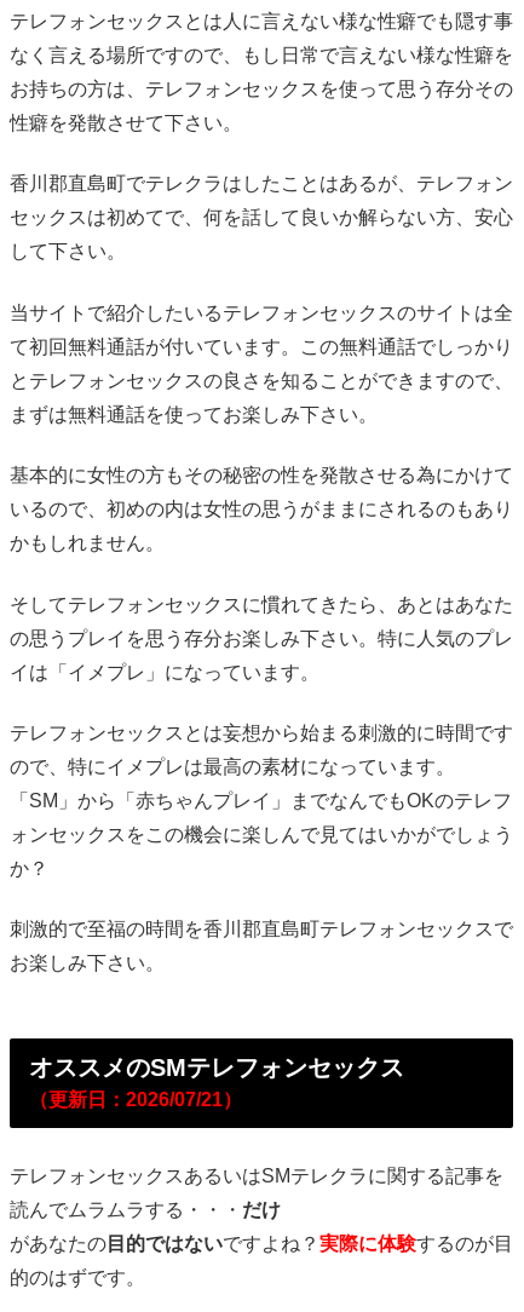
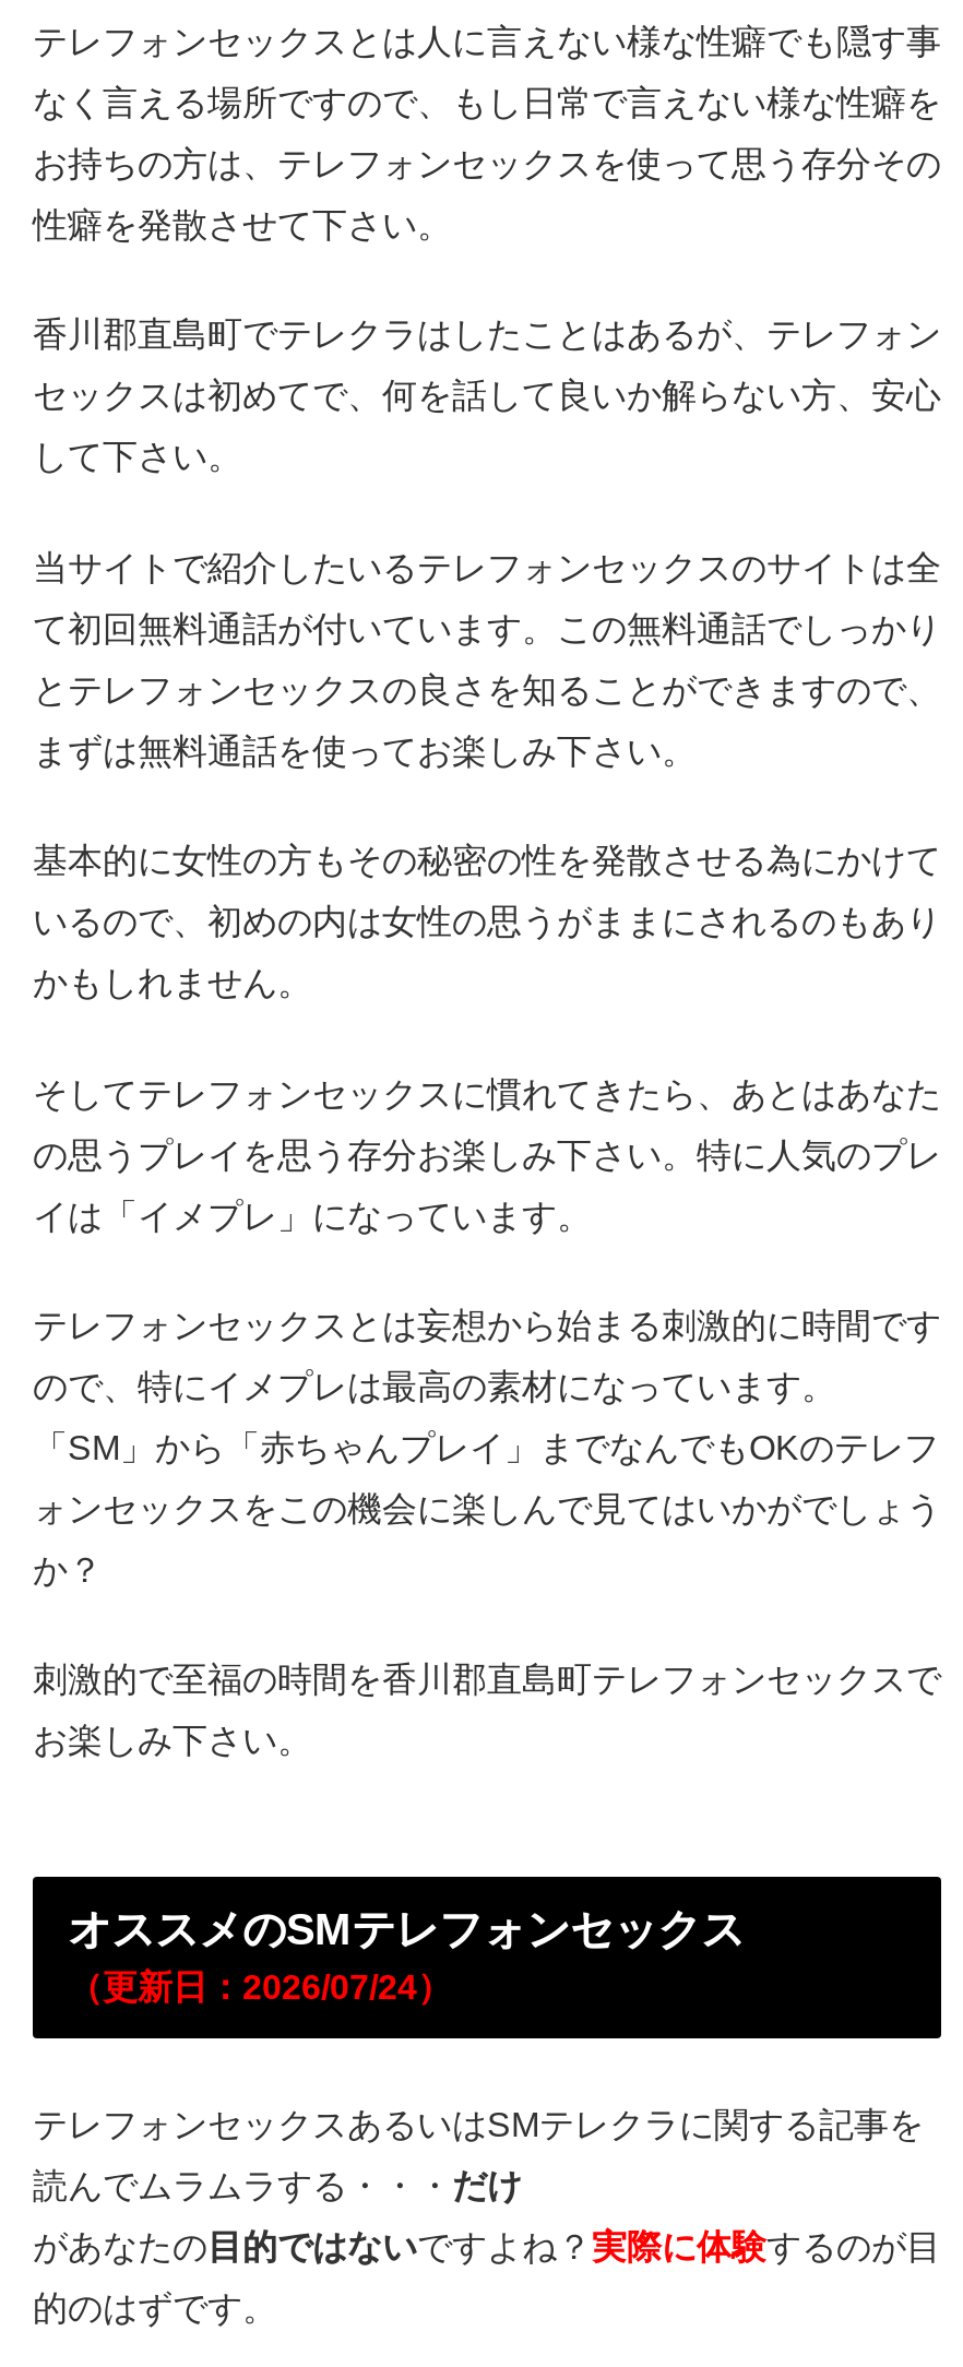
- （更新日：2026/07/21）
+ （更新日：2026/07/24）
